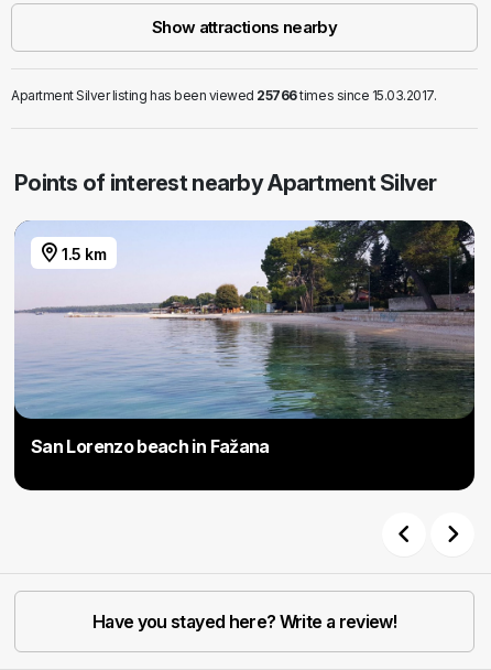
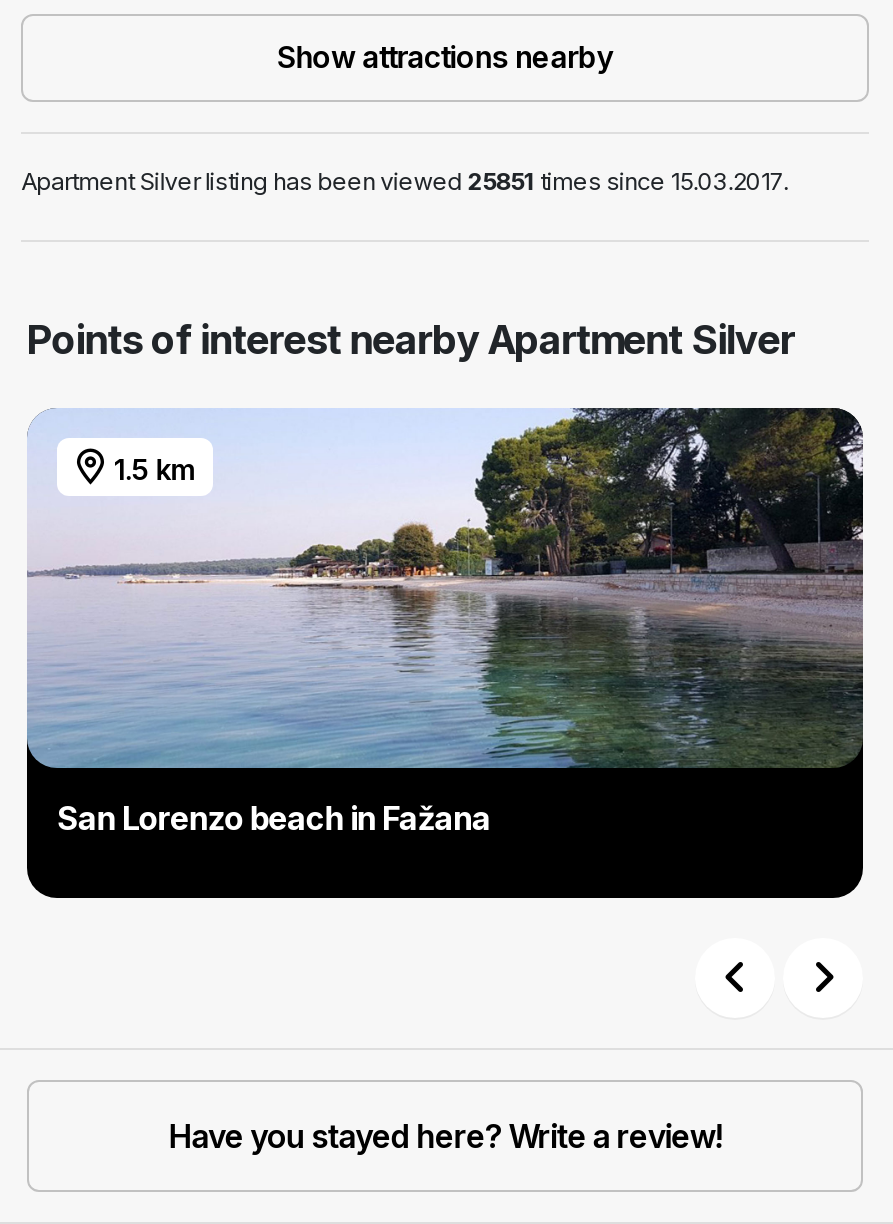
- Apartment Silver listing has been viewed 25766 times since 15.03.2017.
+ Apartment Silver listing has been viewed 25851 times since 15.03.2017.
